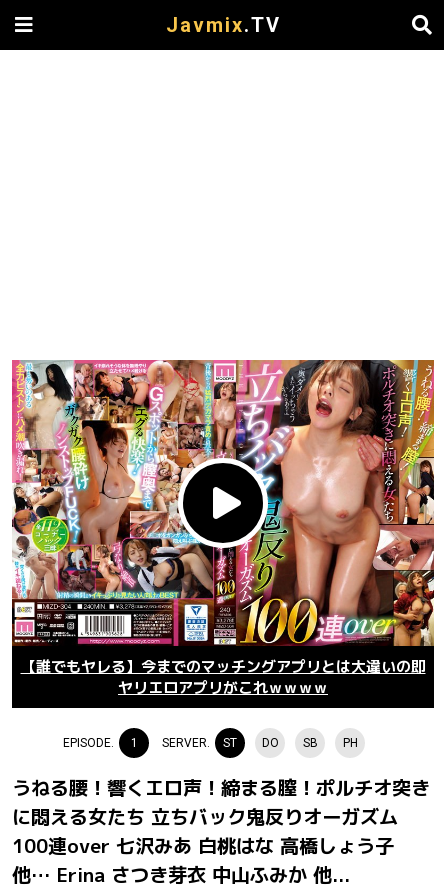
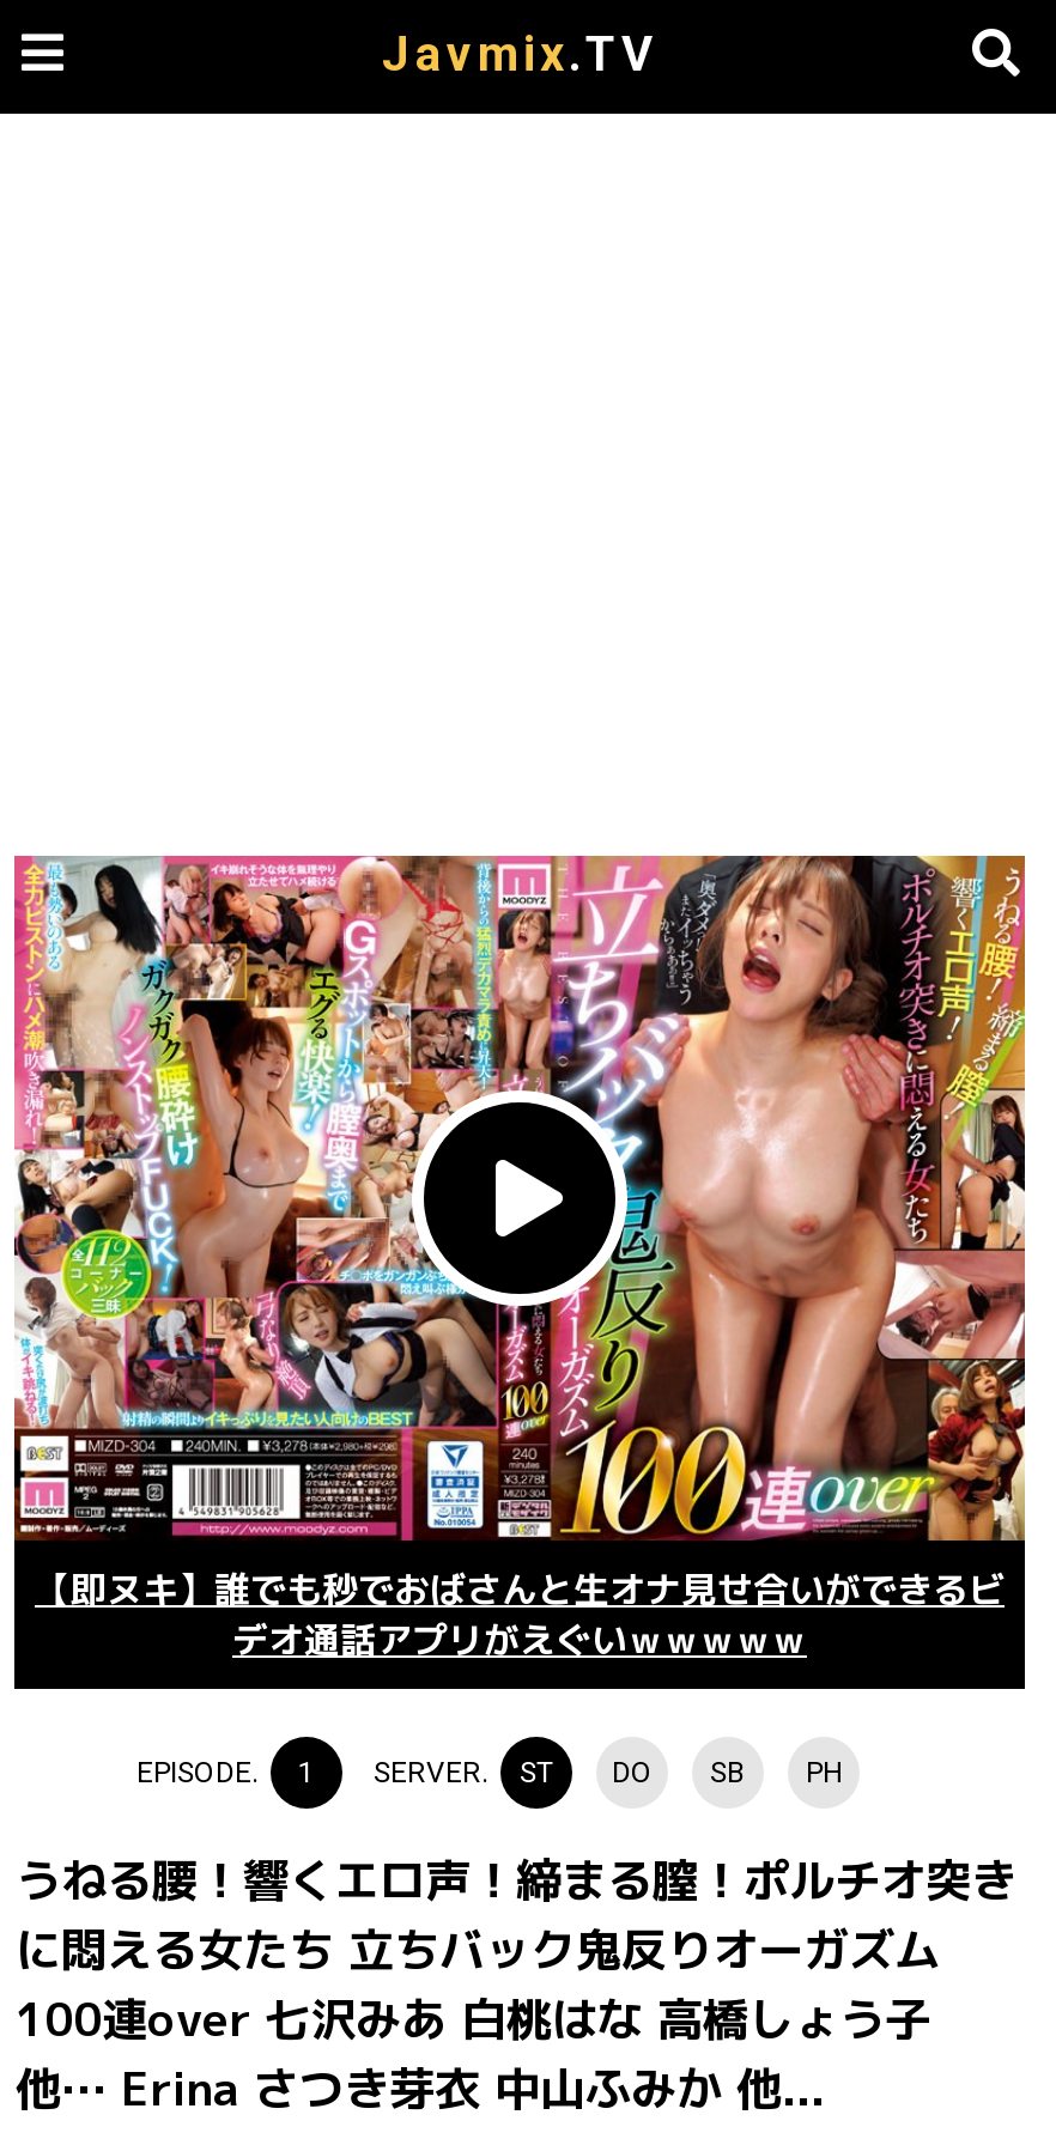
- 【誰でもヤレる】今までのマッチングアプリとは大違いの即
- ヤリエロアプリがこれｗｗｗｗ
+ 【即ヌキ】誰でも秒でおばさんと生オナ見せ合いができるビ
+ デオ通話アプリがえぐいｗｗｗｗｗ
